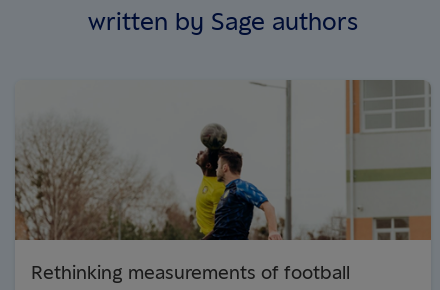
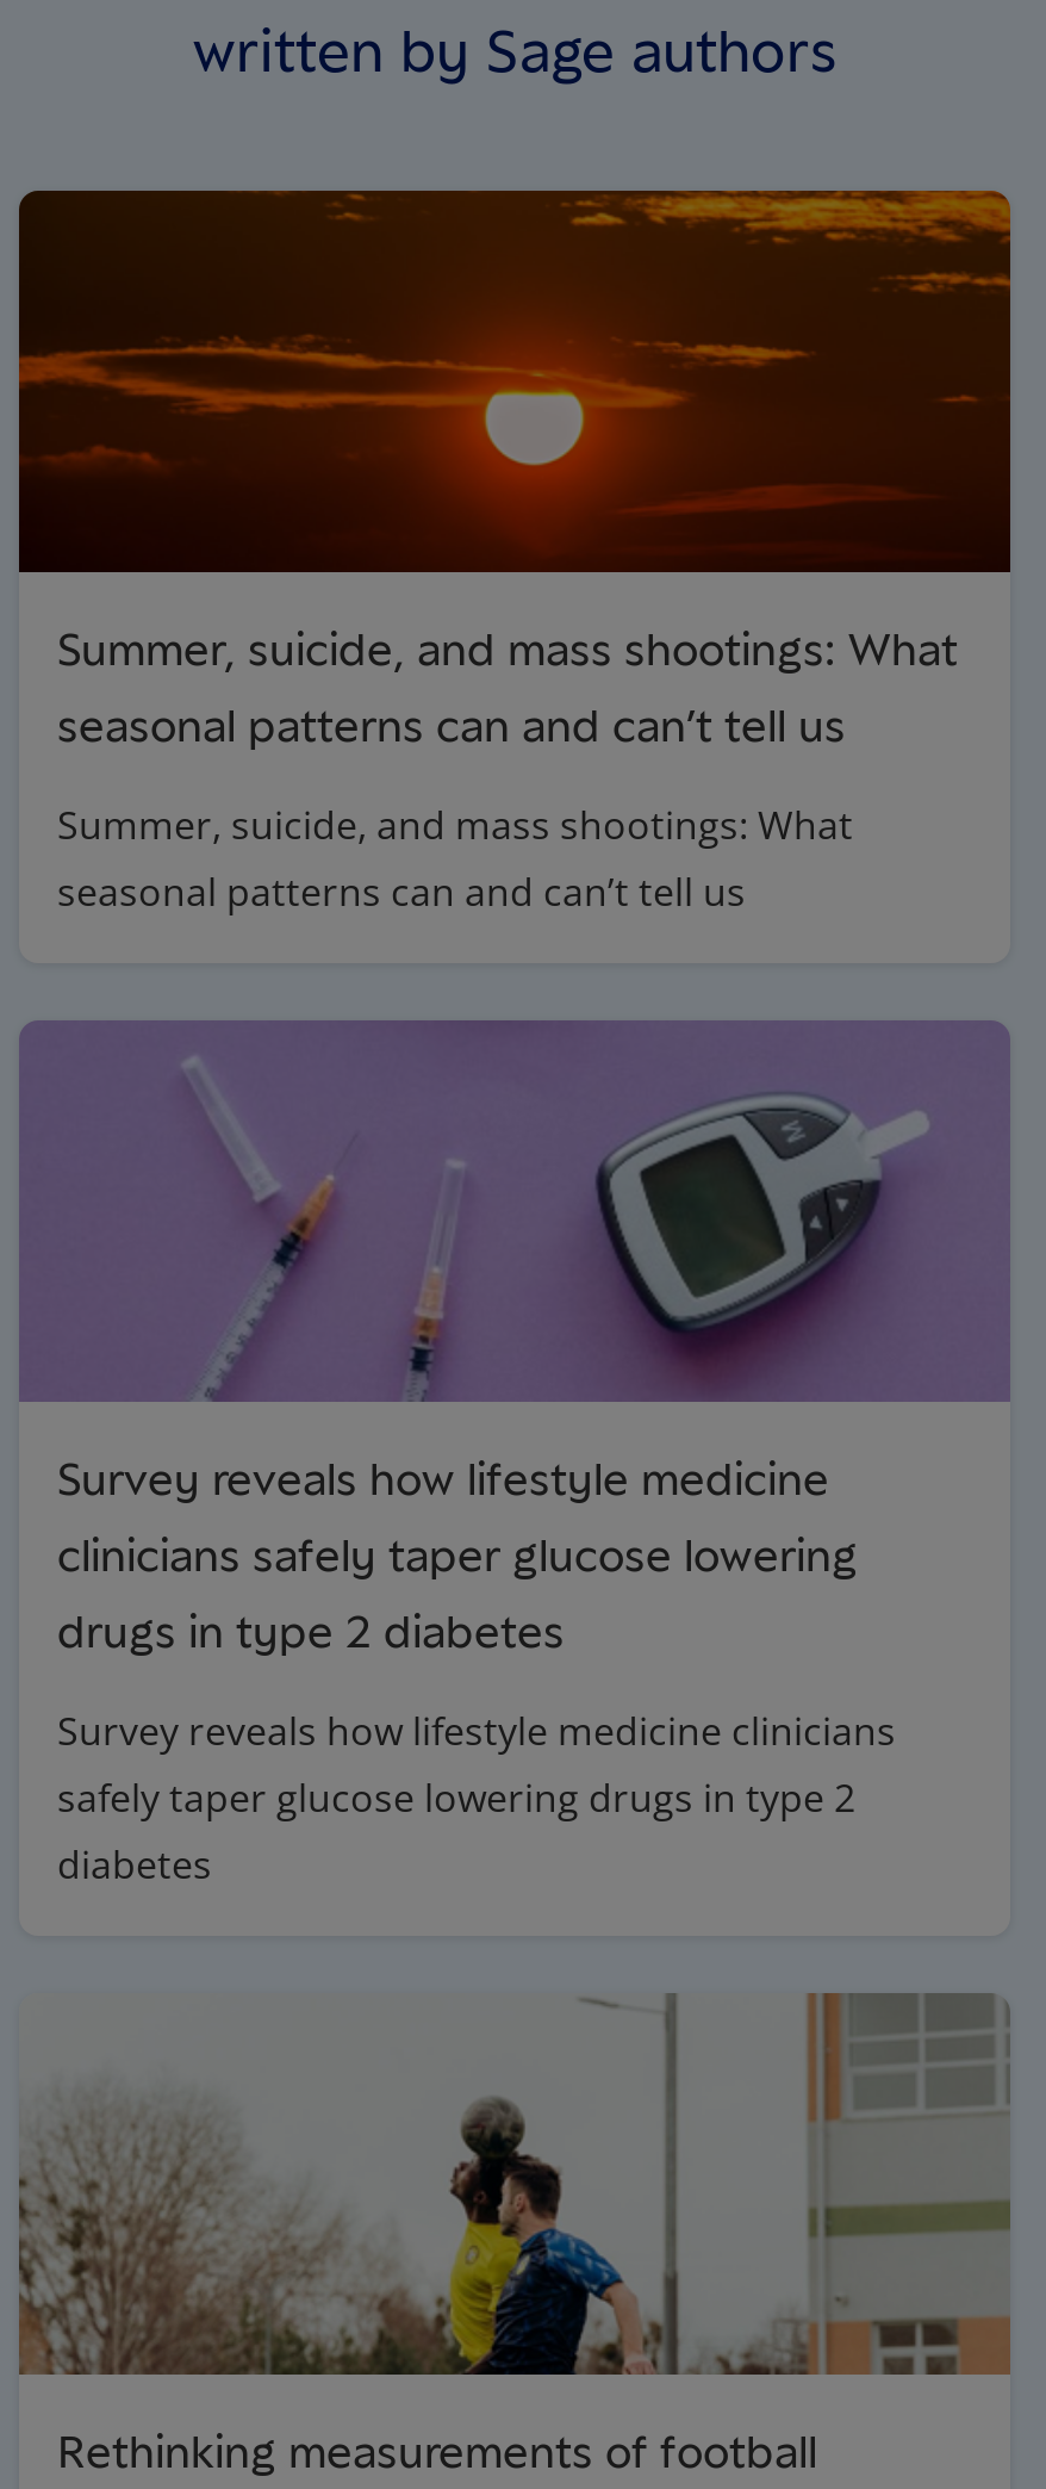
+ [image]
+ Summer, suicide, and mass shootings: What
+ seasonal patterns can and can’t tell us
+ Summer, suicide, and mass shootings: What
+ seasonal patterns can and can’t tell us

+ [image]
+ Survey reveals how lifestyle medicine
+ clinicians safely taper glucose lowering
+ drugs in type 2 diabetes
+ Survey reveals how lifestyle medicine clinicians
+ safely taper glucose lowering drugs in type 2
+ diabetes
